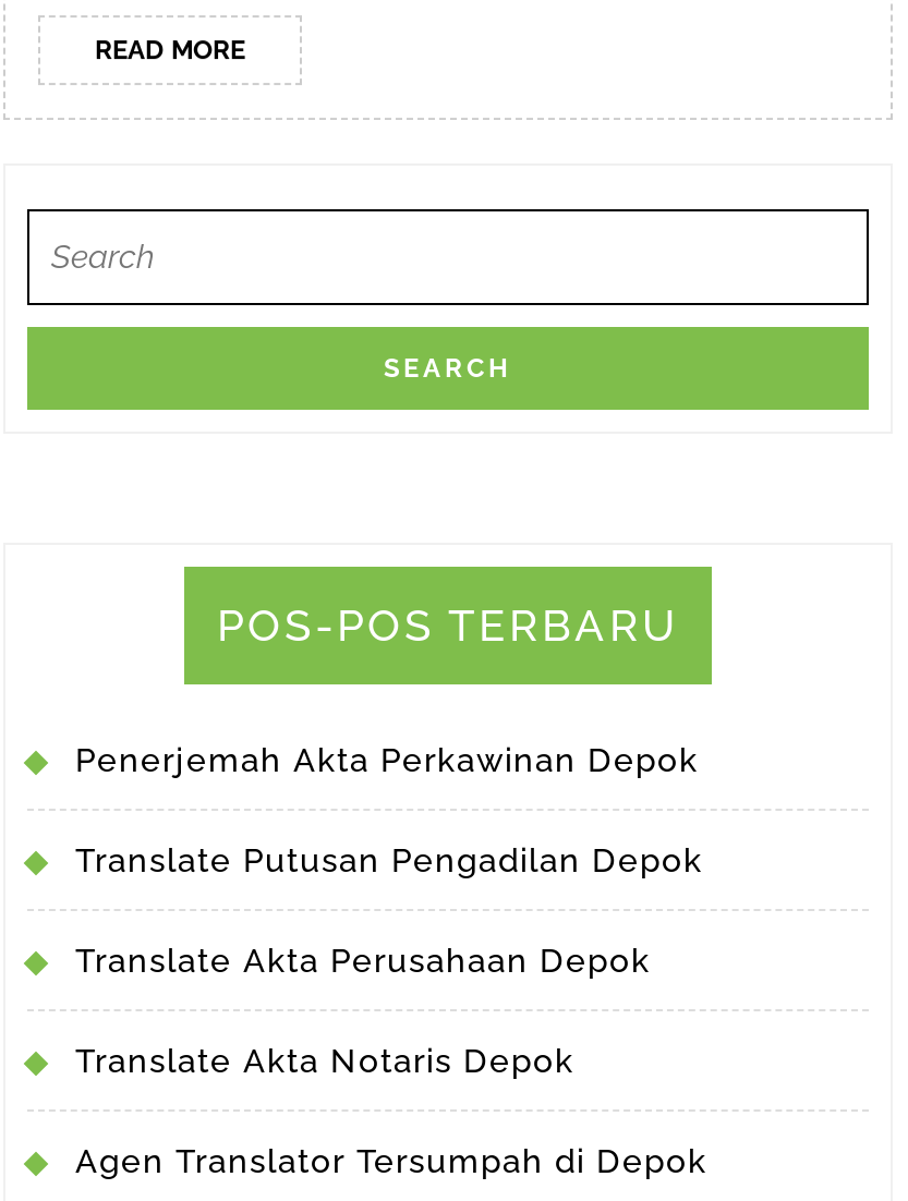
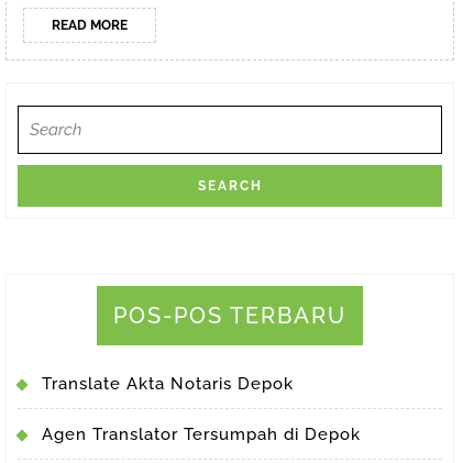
- Penerjemah Akta Perkawinan Depok
- Translate Putusan Pengadilan Depok
- Translate Akta Perusahaan Depok
